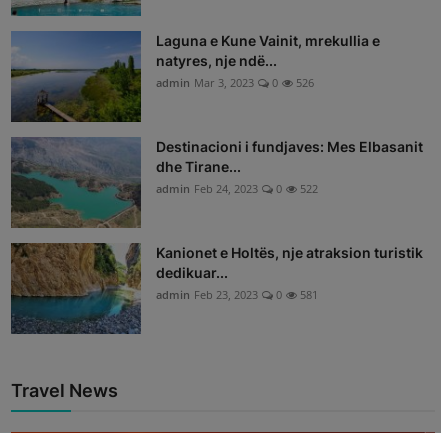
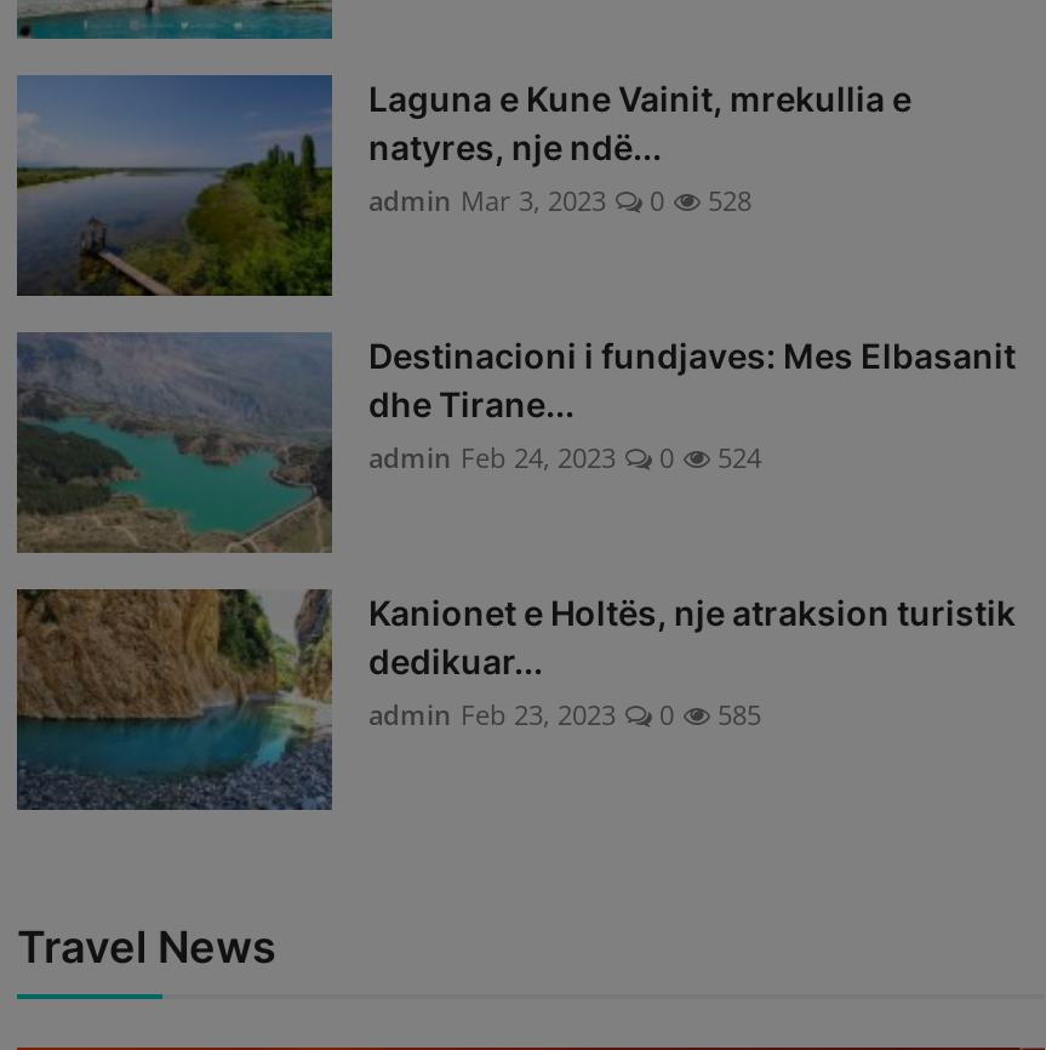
- admin Mar 3, 2023 0 526
+ admin Mar 3, 2023 0 528

- admin Feb 24, 2023 0 522
+ admin Feb 24, 2023 0 524

- admin Feb 23, 2023 0 581
+ admin Feb 23, 2023 0 585
